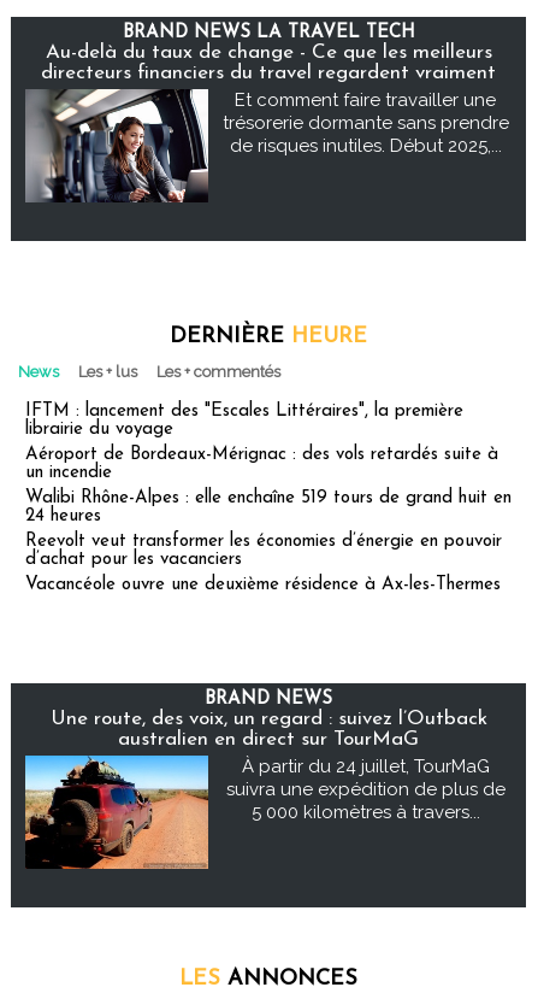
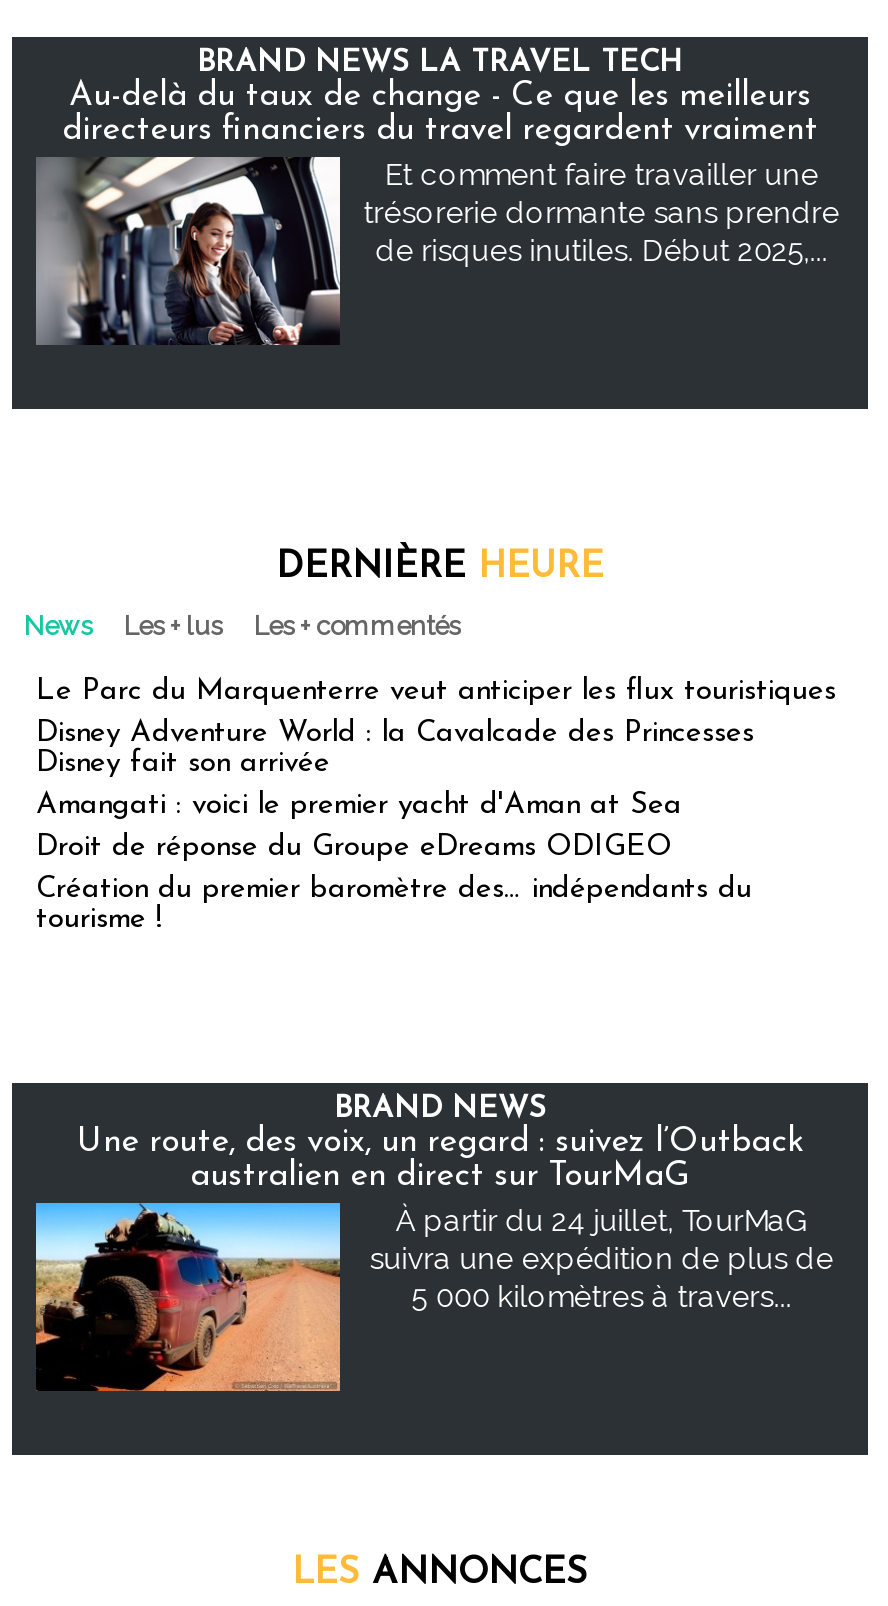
- IFTM : lancement des "Escales Littéraires", la première
- librairie du voyage
- Aéroport de Bordeaux-Mérignac : des vols retardés suite à
- un incendie
- Walibi Rhône-Alpes : elle enchaîne 519 tours de grand huit en
- 24 heures
- Reevolt veut transformer les économies d’énergie en pouvoir
- d’achat pour les vacanciers
- Vacancéole ouvre une deuxième résidence à Ax-les-Thermes
+ Le Parc du Marquenterre veut anticiper les flux touristiques
+ Disney Adventure World : la Cavalcade des Princesses
+ Disney fait son arrivée
+ Amangati : voici le premier yacht d'Aman at Sea
+ Droit de réponse du Groupe eDreams ODIGEO
+ Création du premier baromètre des… indépendants du
+ tourisme !
